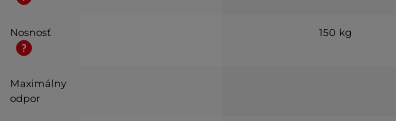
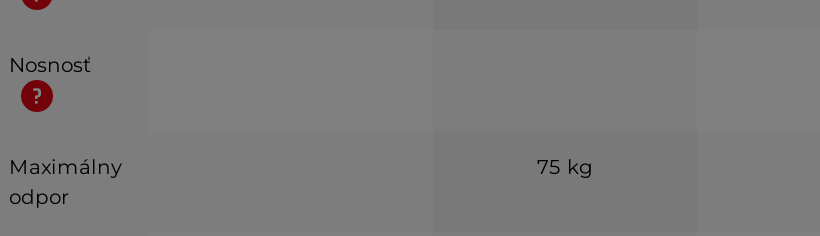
- 150 kg

+ 75 kg
